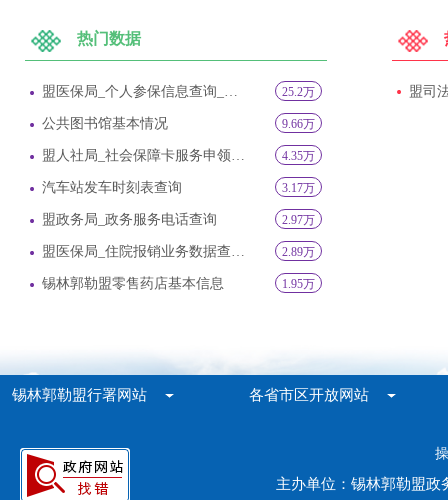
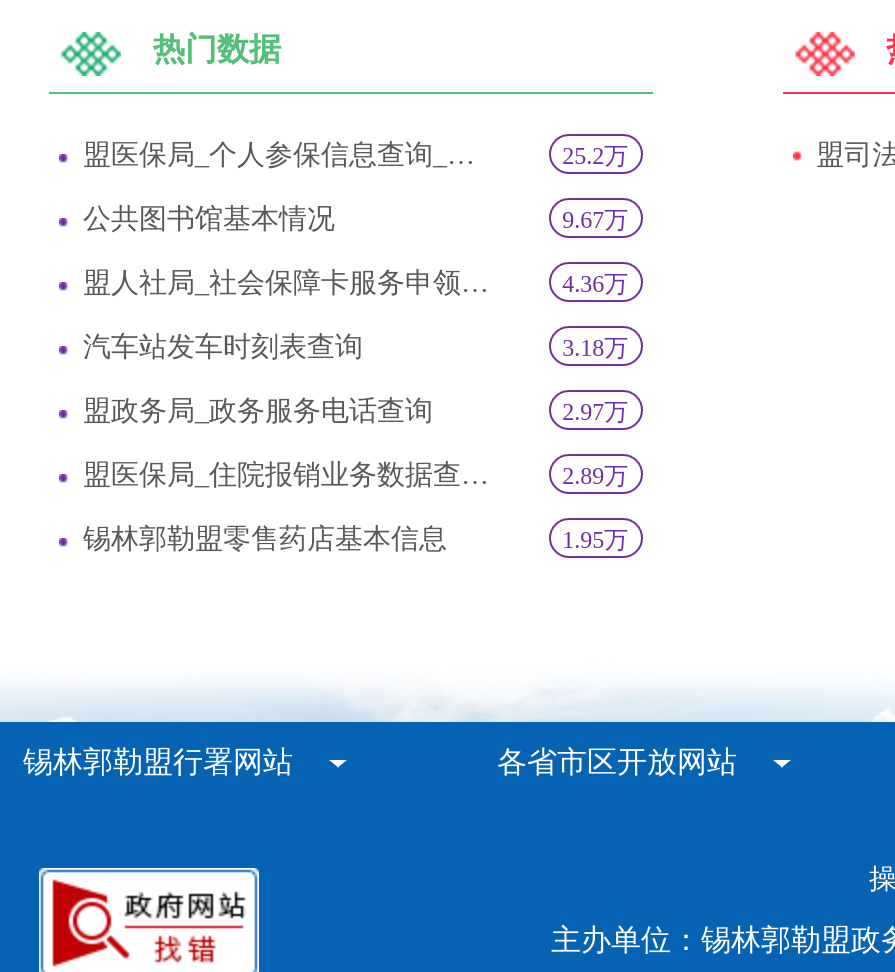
- 9.66万
+ 9.67万

- 4.35万
+ 4.36万

- 3.17万
+ 3.18万
